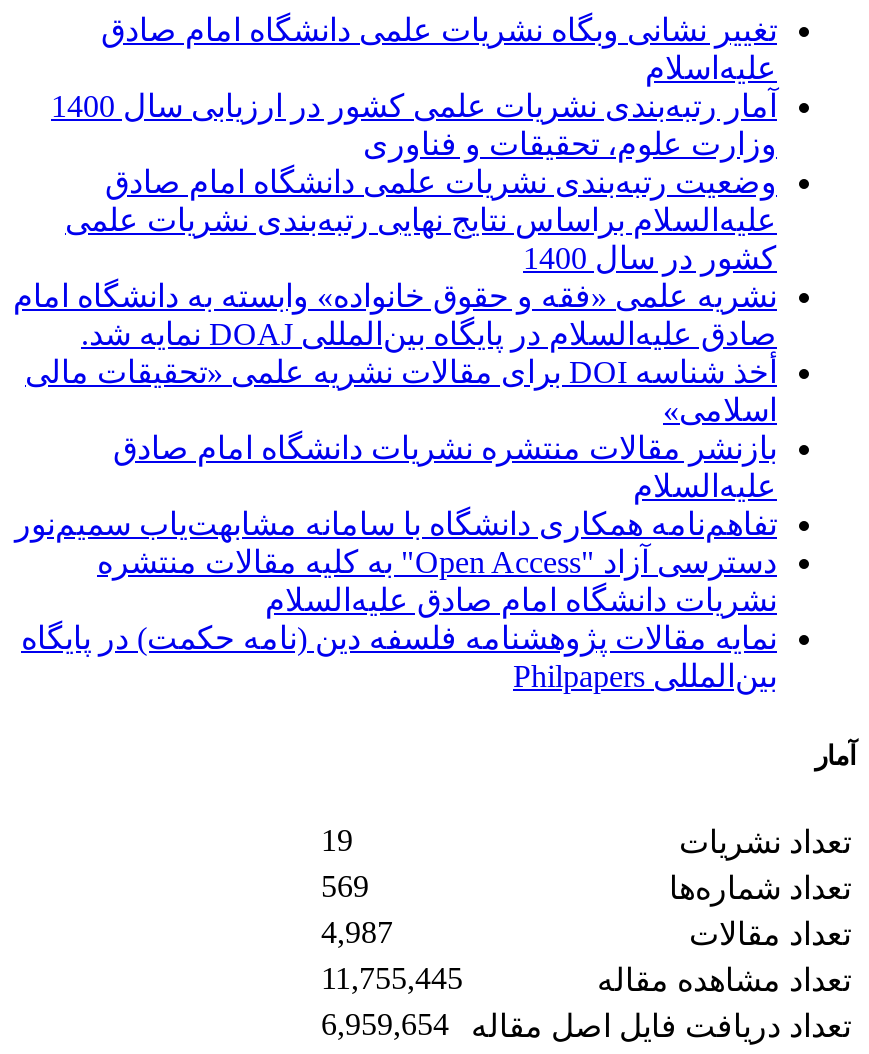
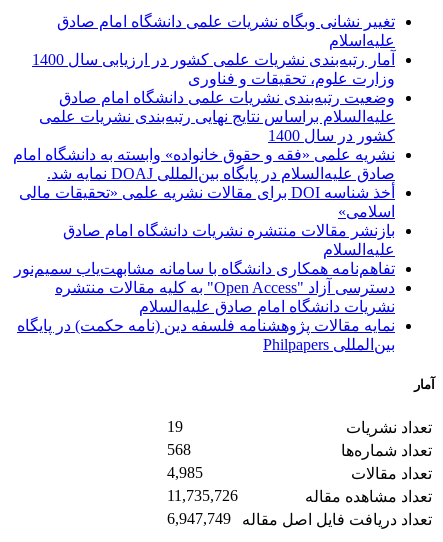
- 569
+ 568

- 4,987
+ 4,985

- 11,755,445
+ 11,735,726

- تعداد دریافت فایل اصل مقاله 6,959,654
+ تعداد دریافت فایل اصل مقاله 6,947,749
